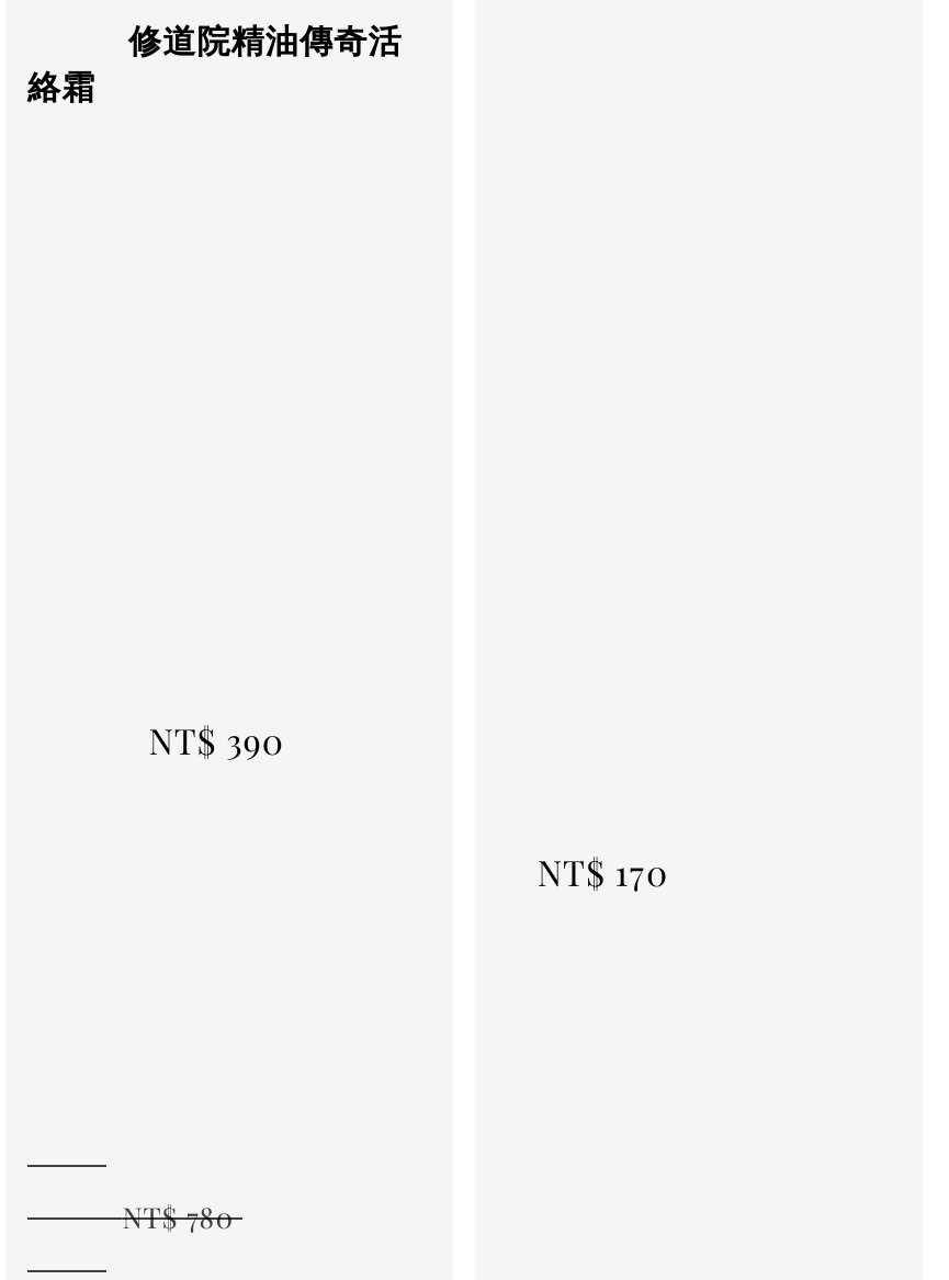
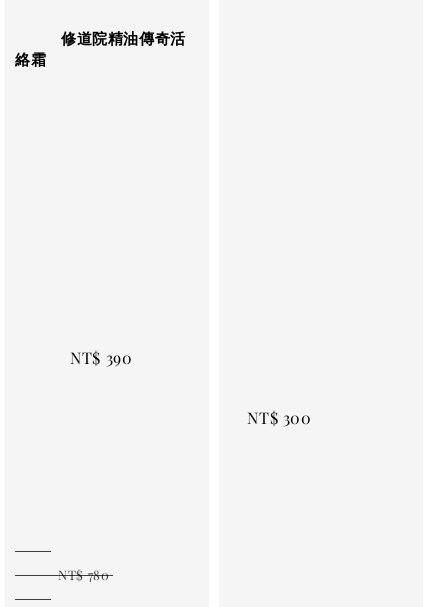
- NT$ 170
+ NT$ 300
